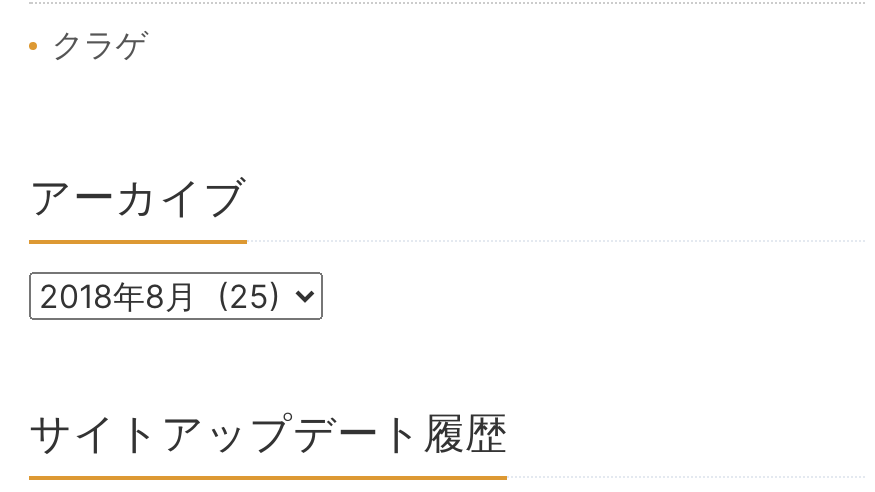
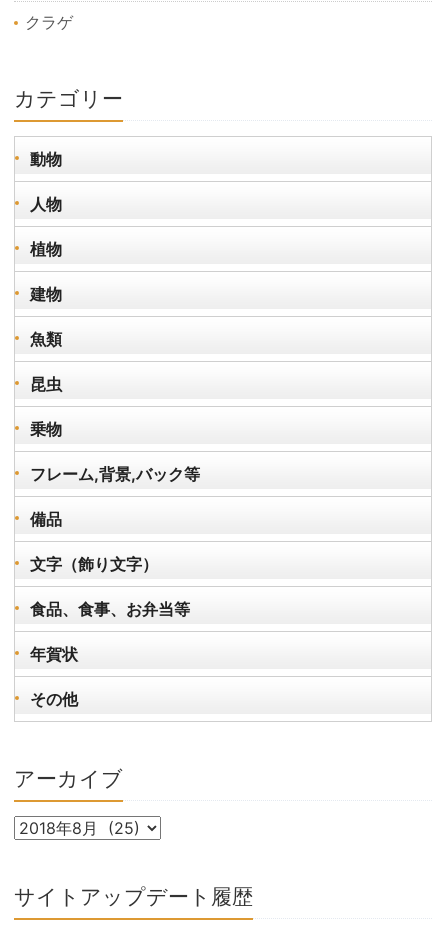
+ カテゴリー
+ 動物
+ 人物
+ 植物
+ 建物
+ 魚類
+ 昆虫
+ 乗物
+ フレーム,背景,バック等
+ 備品
+ 文字（飾り文字）
+ 食品、食事、お弁当等
+ 年賀状
+ その他
